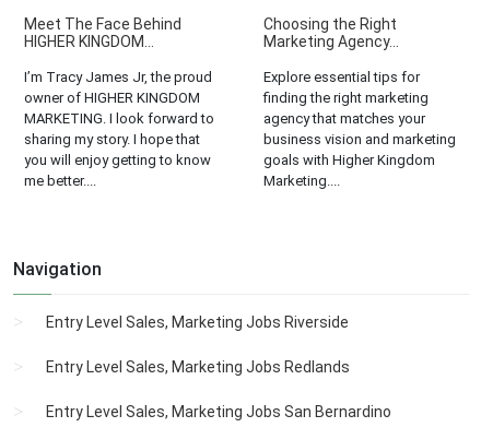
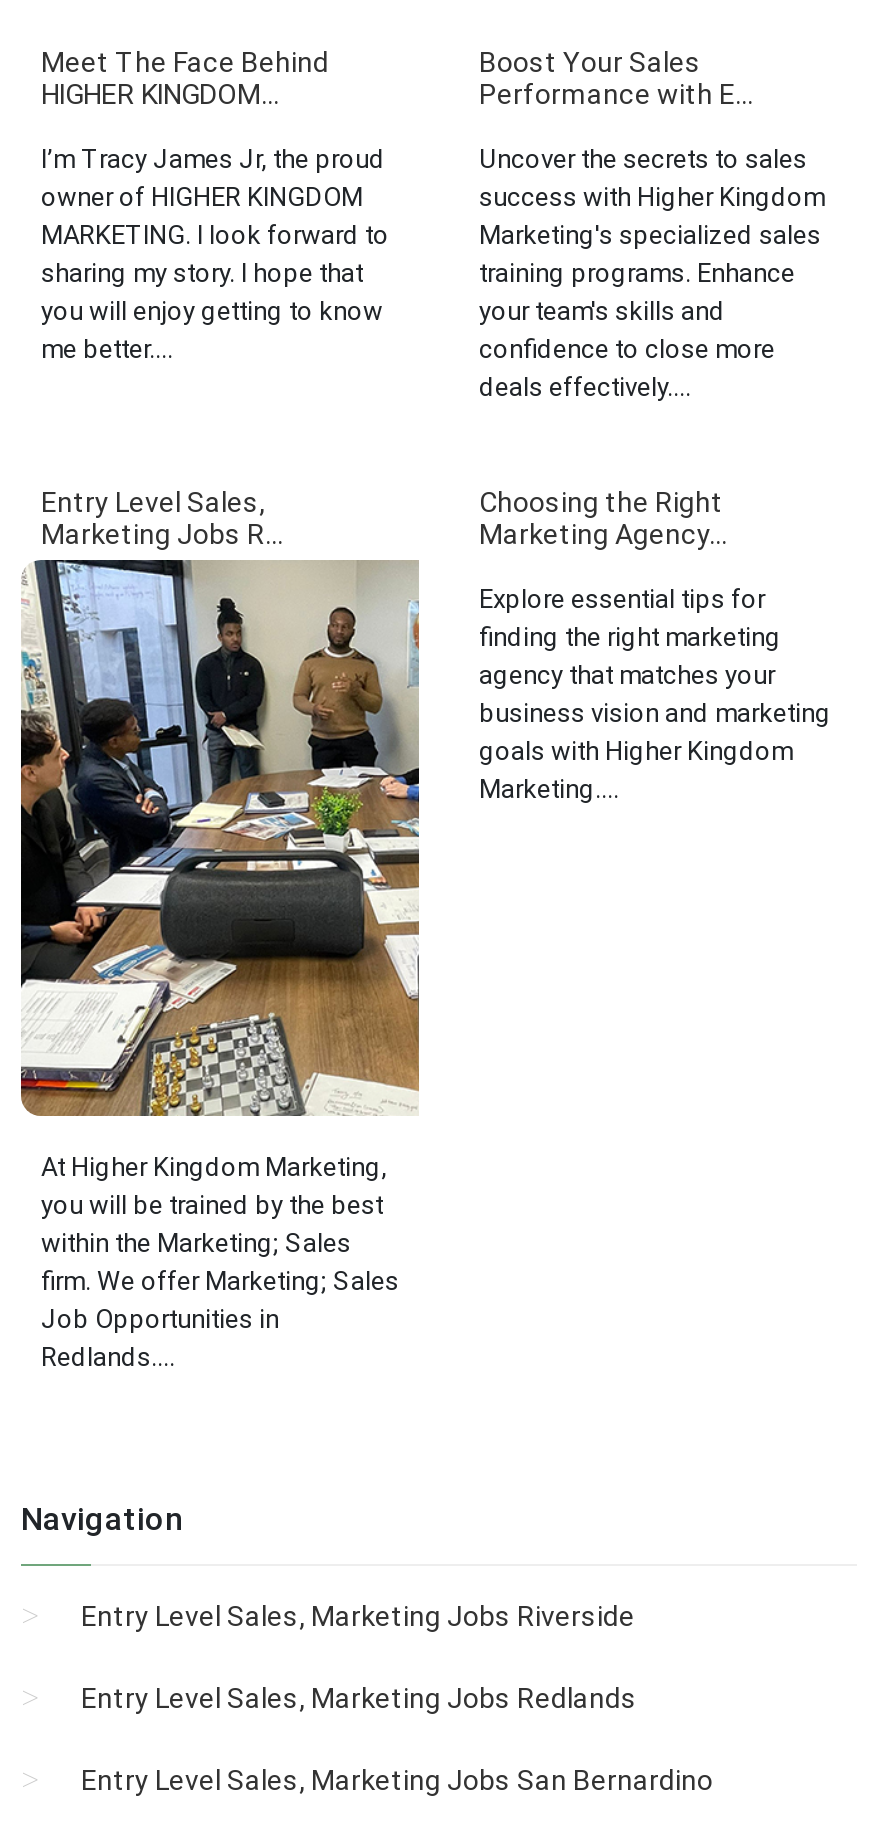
+ Entry Level Sales,
+ Marketing Jobs R...

+ Boost Your Sales
+ Performance with E...
+ Uncover the secrets to sales
+ success with Higher Kingdom
+ Marketing's specialized sales
+ training programs. Enhance
+ your team's skills and
+ confidence to close more
+ deals effectively....

+ [image]
+ At Higher Kingdom Marketing,
+ you will be trained by the best
+ within the Marketing; Sales
+ firm. We offer Marketing; Sales
+ Job Opportunities in
+ Redlands....
